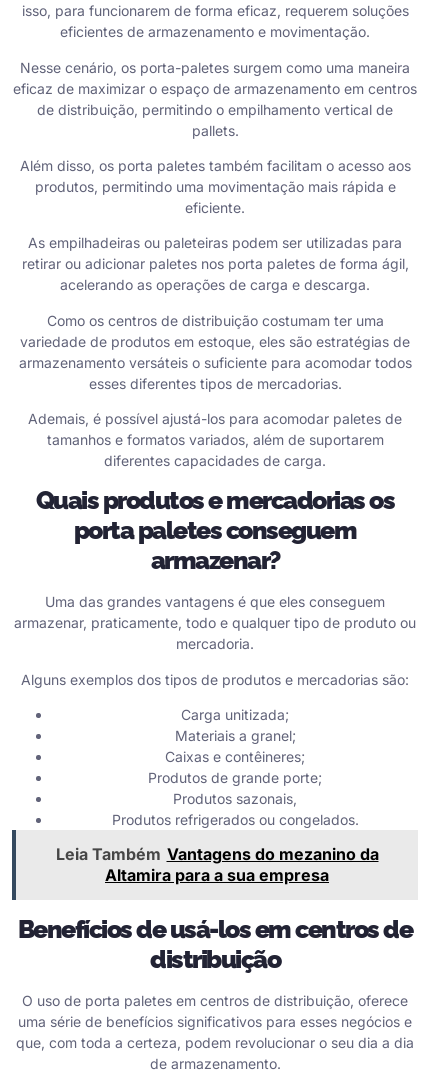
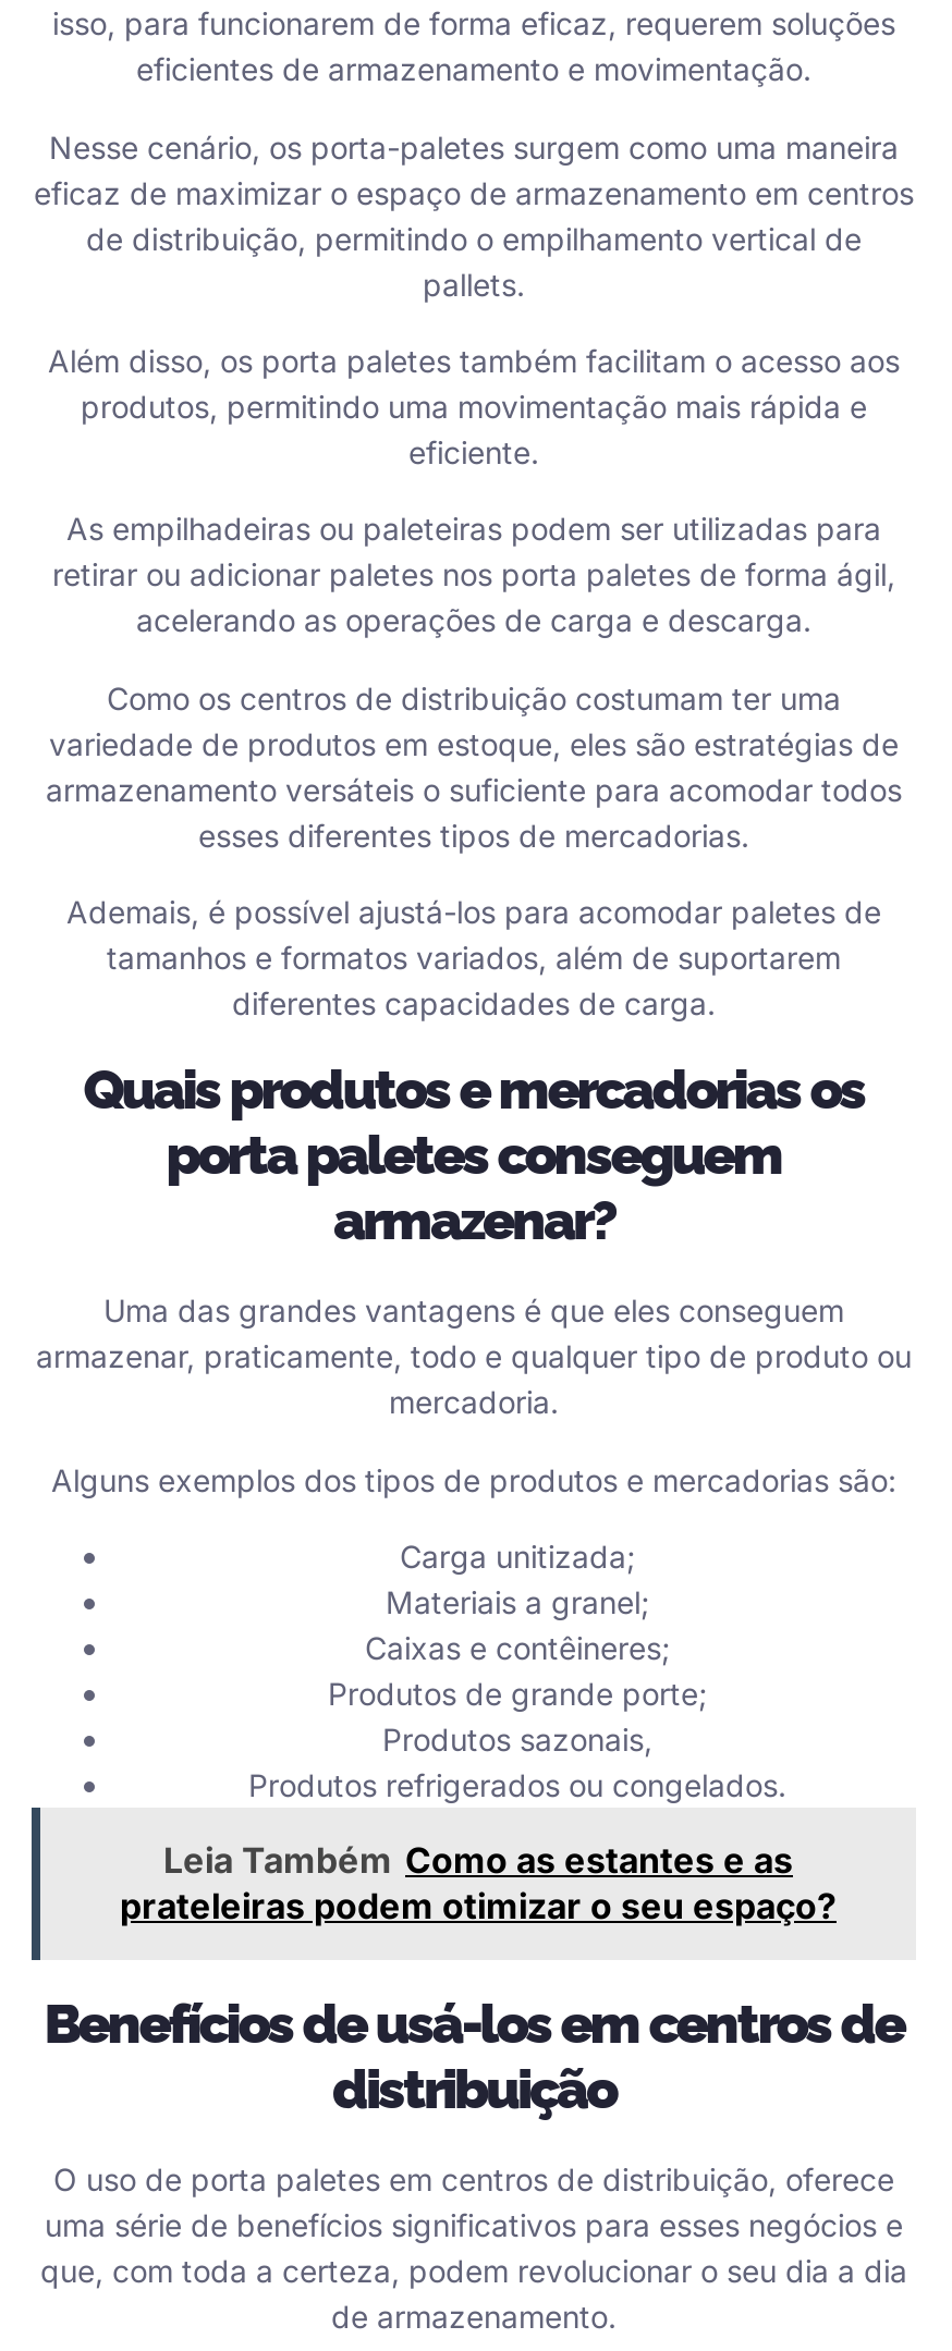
- Leia Também Vantagens do mezanino da
- Altamira para a sua empresa
+ Leia Também Como as estantes e as
+ prateleiras podem otimizar o seu espaço?
